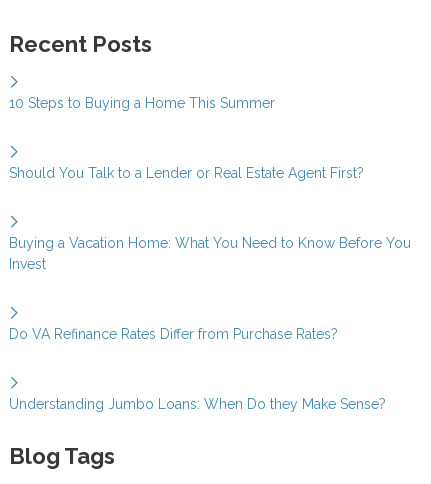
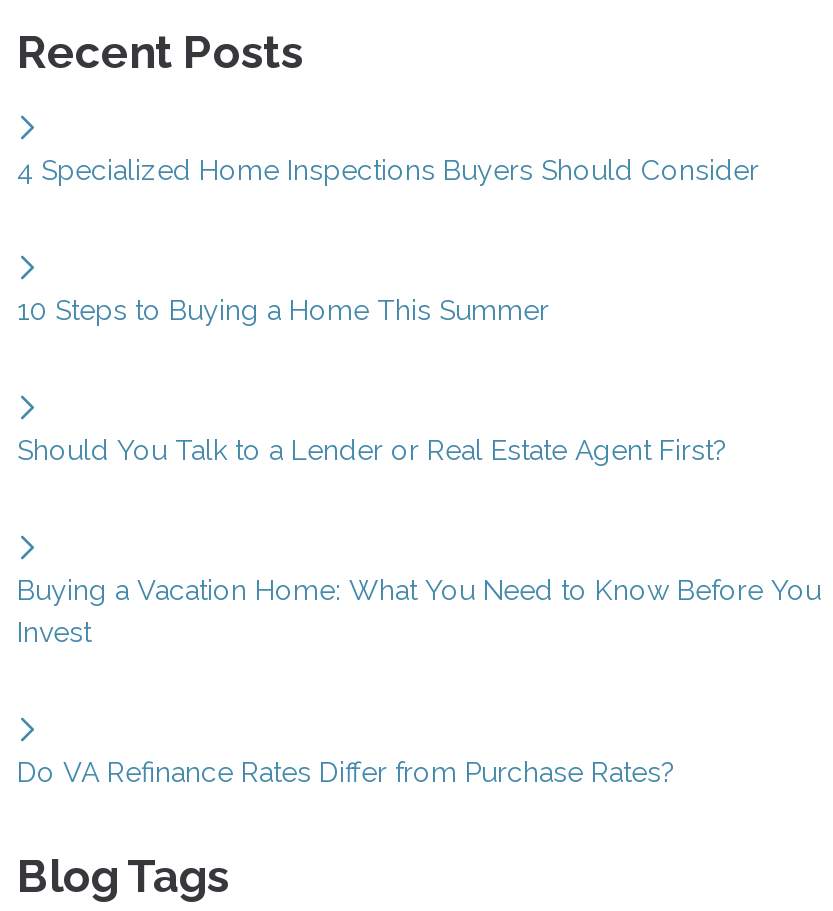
+ 4 Specialized Home Inspections Buyers Should Consider

moved down: 10 Steps to Buying a Home This Summer | Should You Talk to a Lender or Real Estate Agent First? | Buying a Vacation Home: What You Need to Know Before You | Invest | Do VA Refinance Rates Differ from Purchase Rates?

- Understanding Jumbo Loans: When Do they Make Sense?
